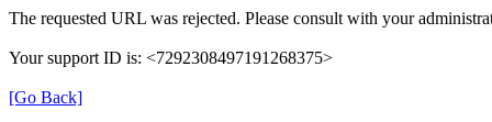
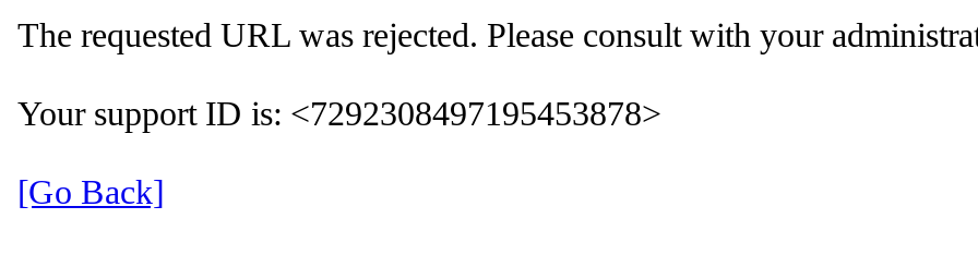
- Your support ID is: <7292308497191268375>
+ Your support ID is: <7292308497195453878>
